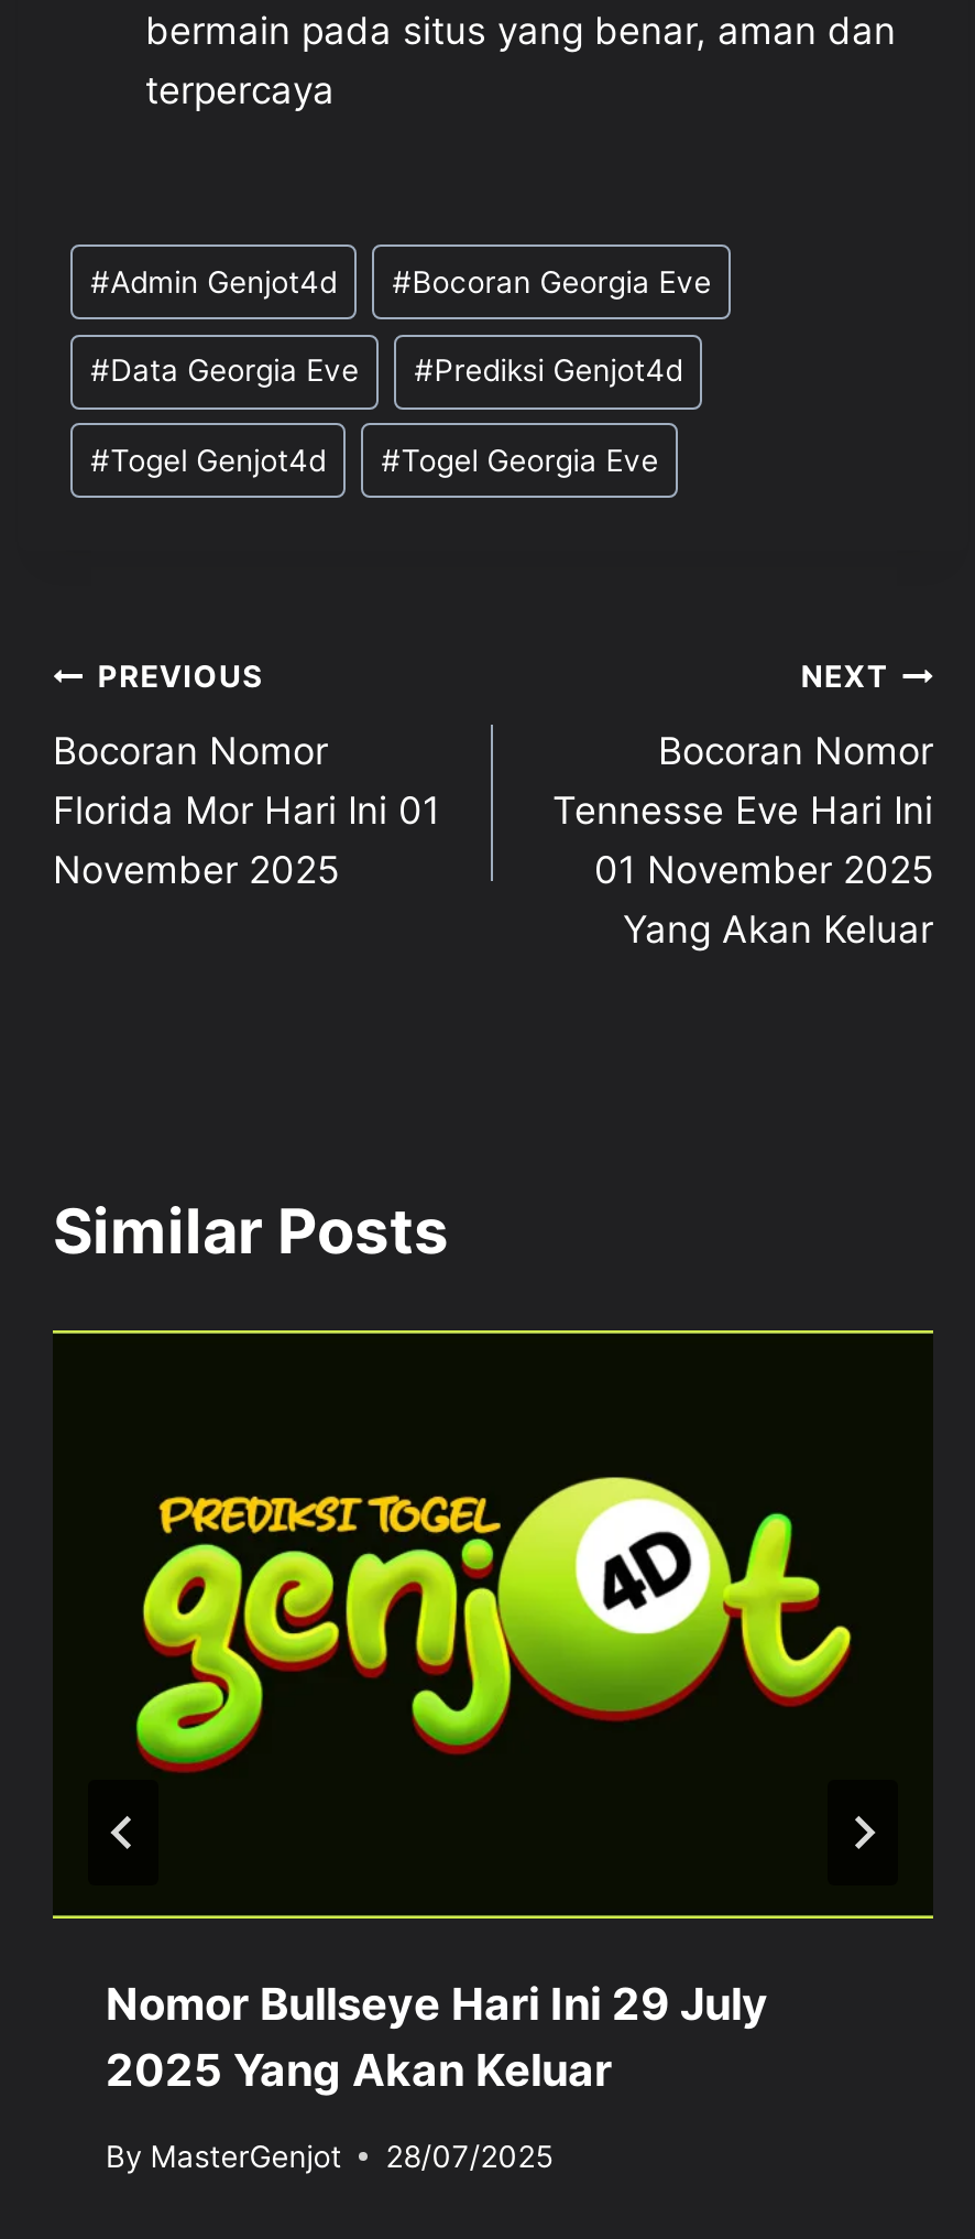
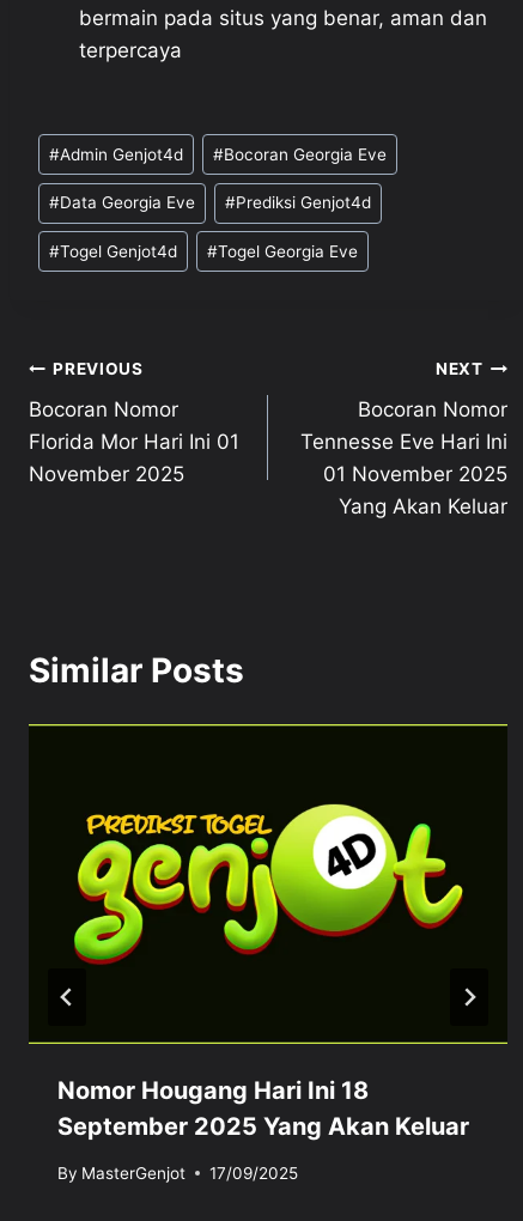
- Nomor Bullseye Hari Ini 29 July
- 2025 Yang Akan Keluar
+ Nomor Hougang Hari Ini 18
+ September 2025 Yang Akan Keluar

- By MasterGenjot 28/07/2025
+ By MasterGenjot 17/09/2025
